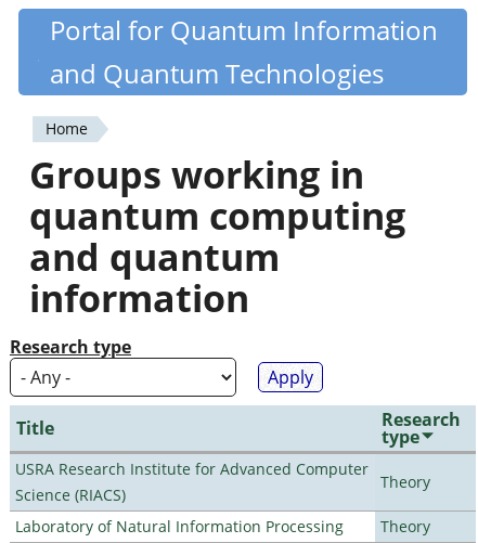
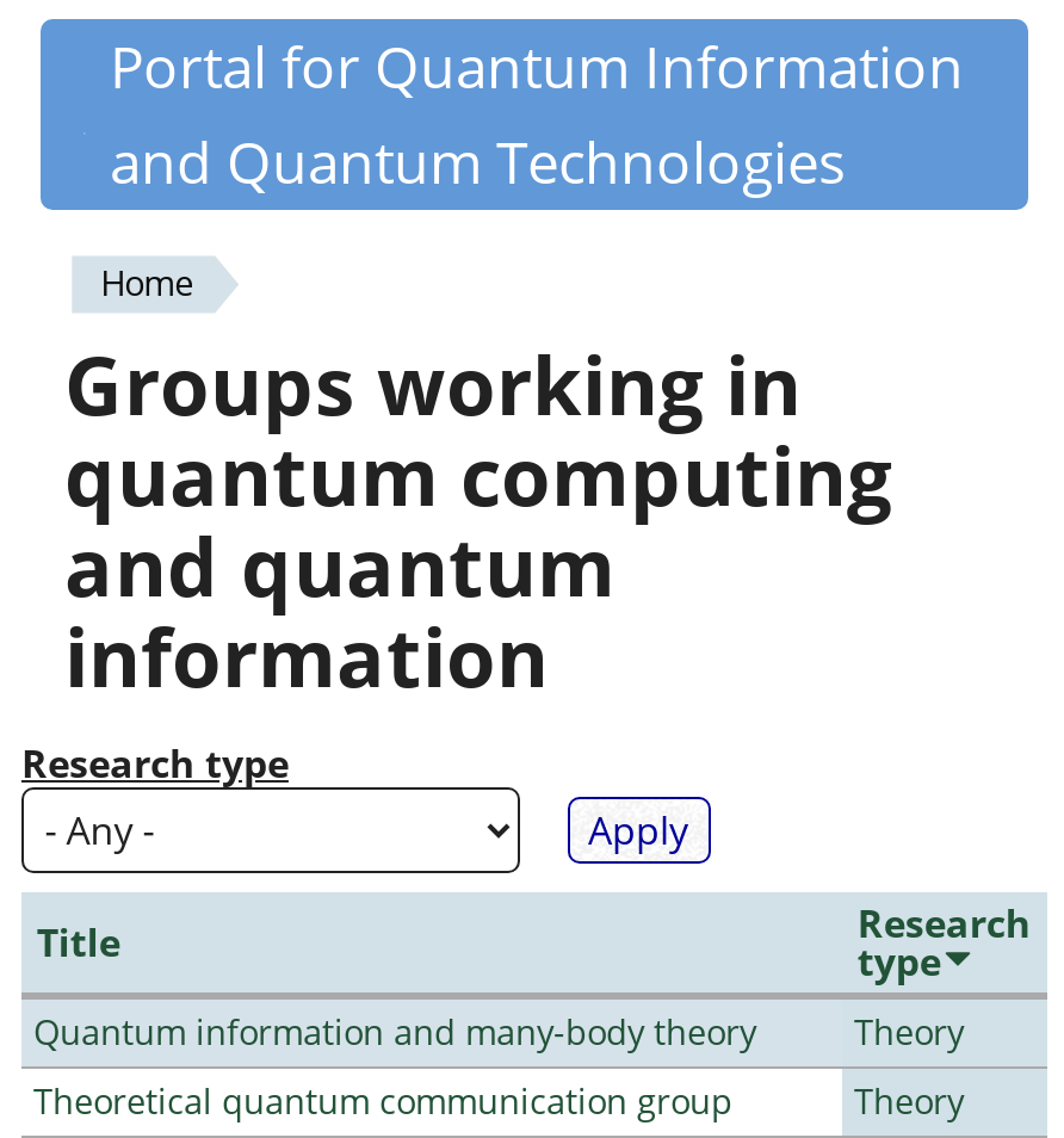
- USRA Research Institute for Advanced Computer
- Science (RIACS)
+ Quantum information and many-body theory

- Laboratory of Natural Information Processing
+ Theoretical quantum communication group
